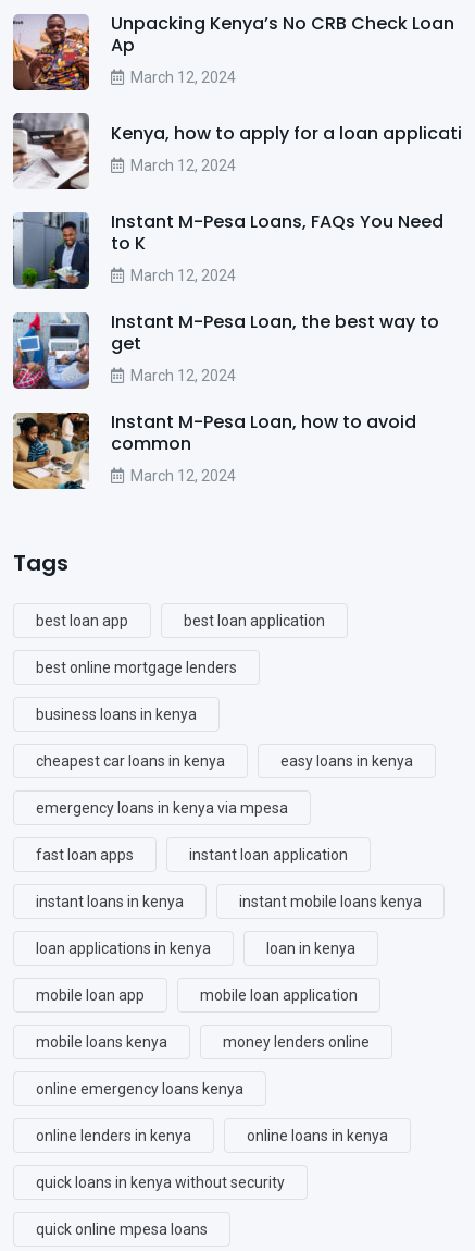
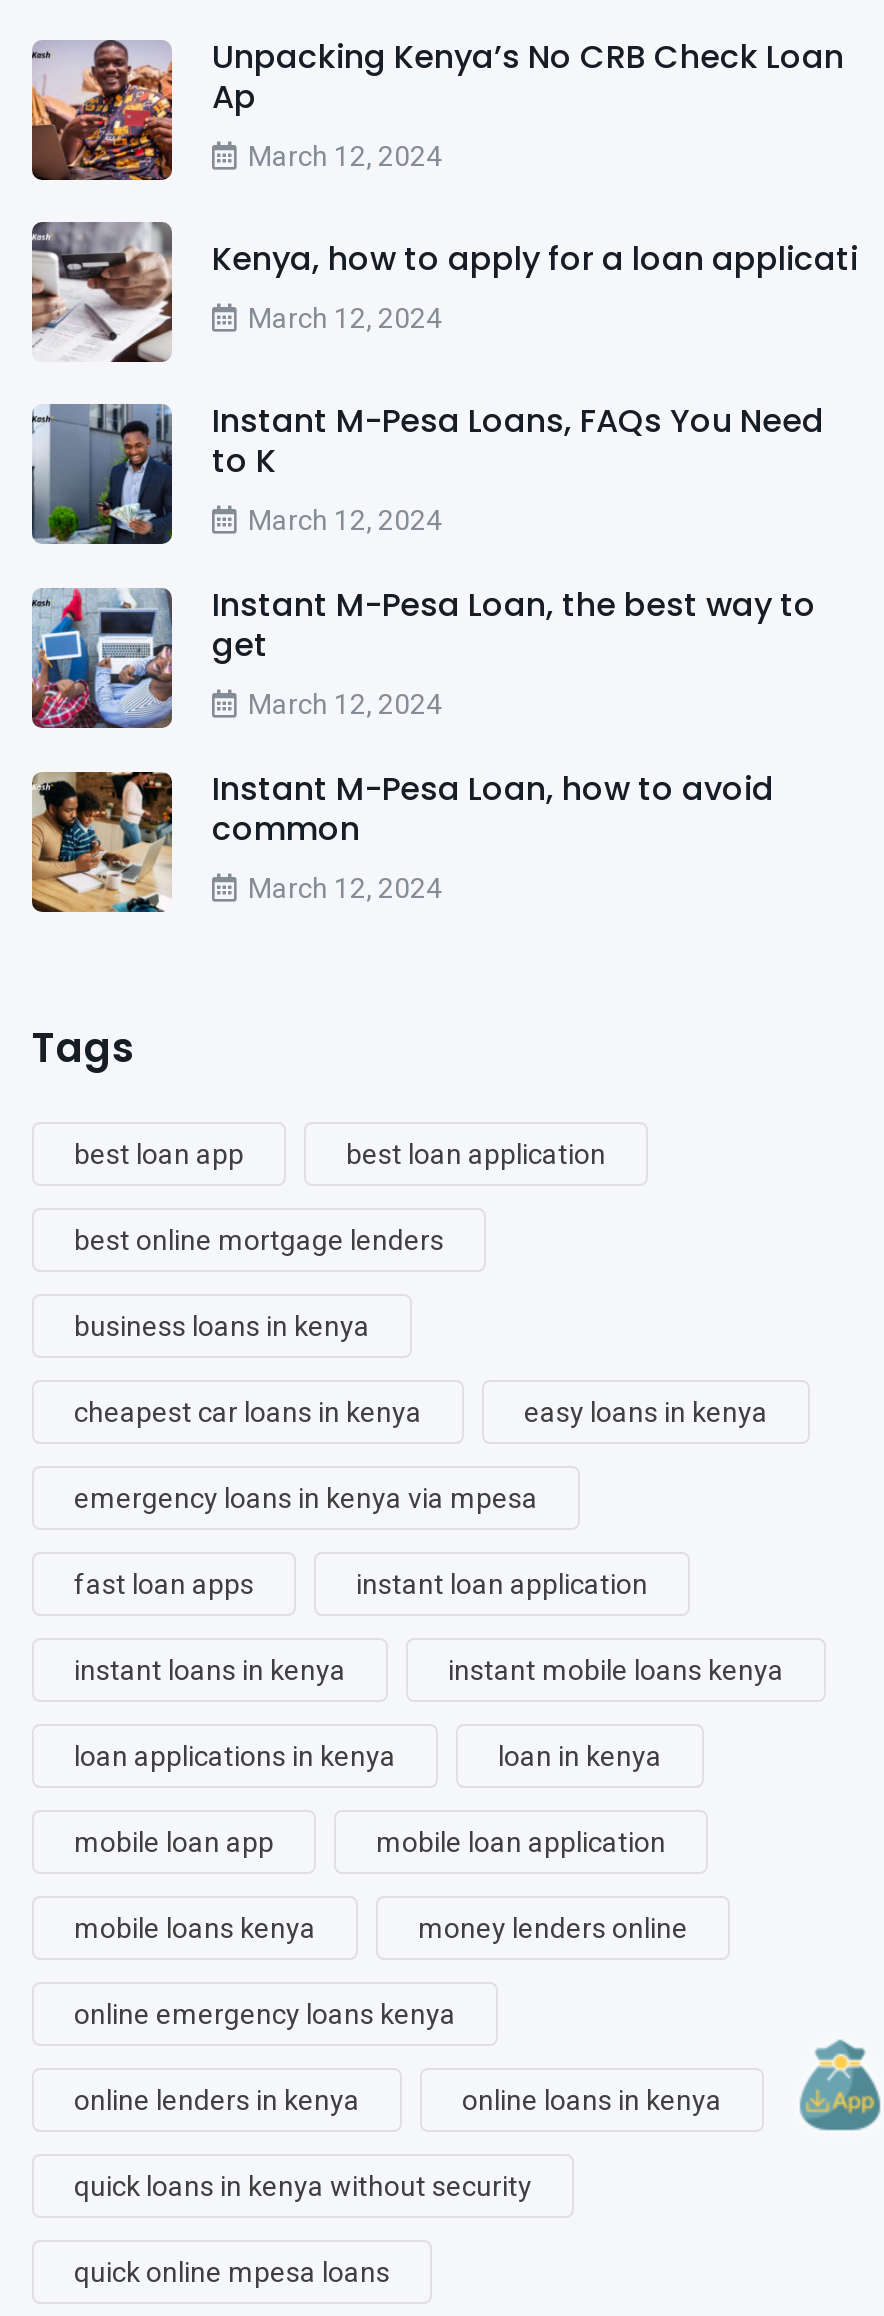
+ [image]
